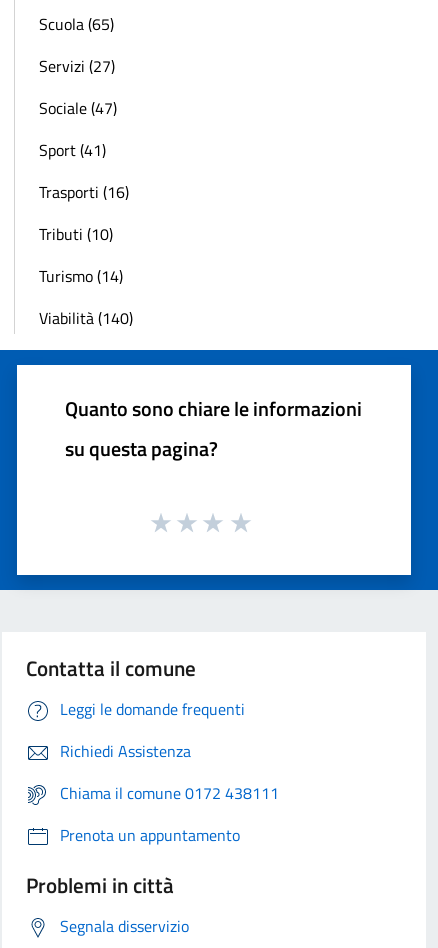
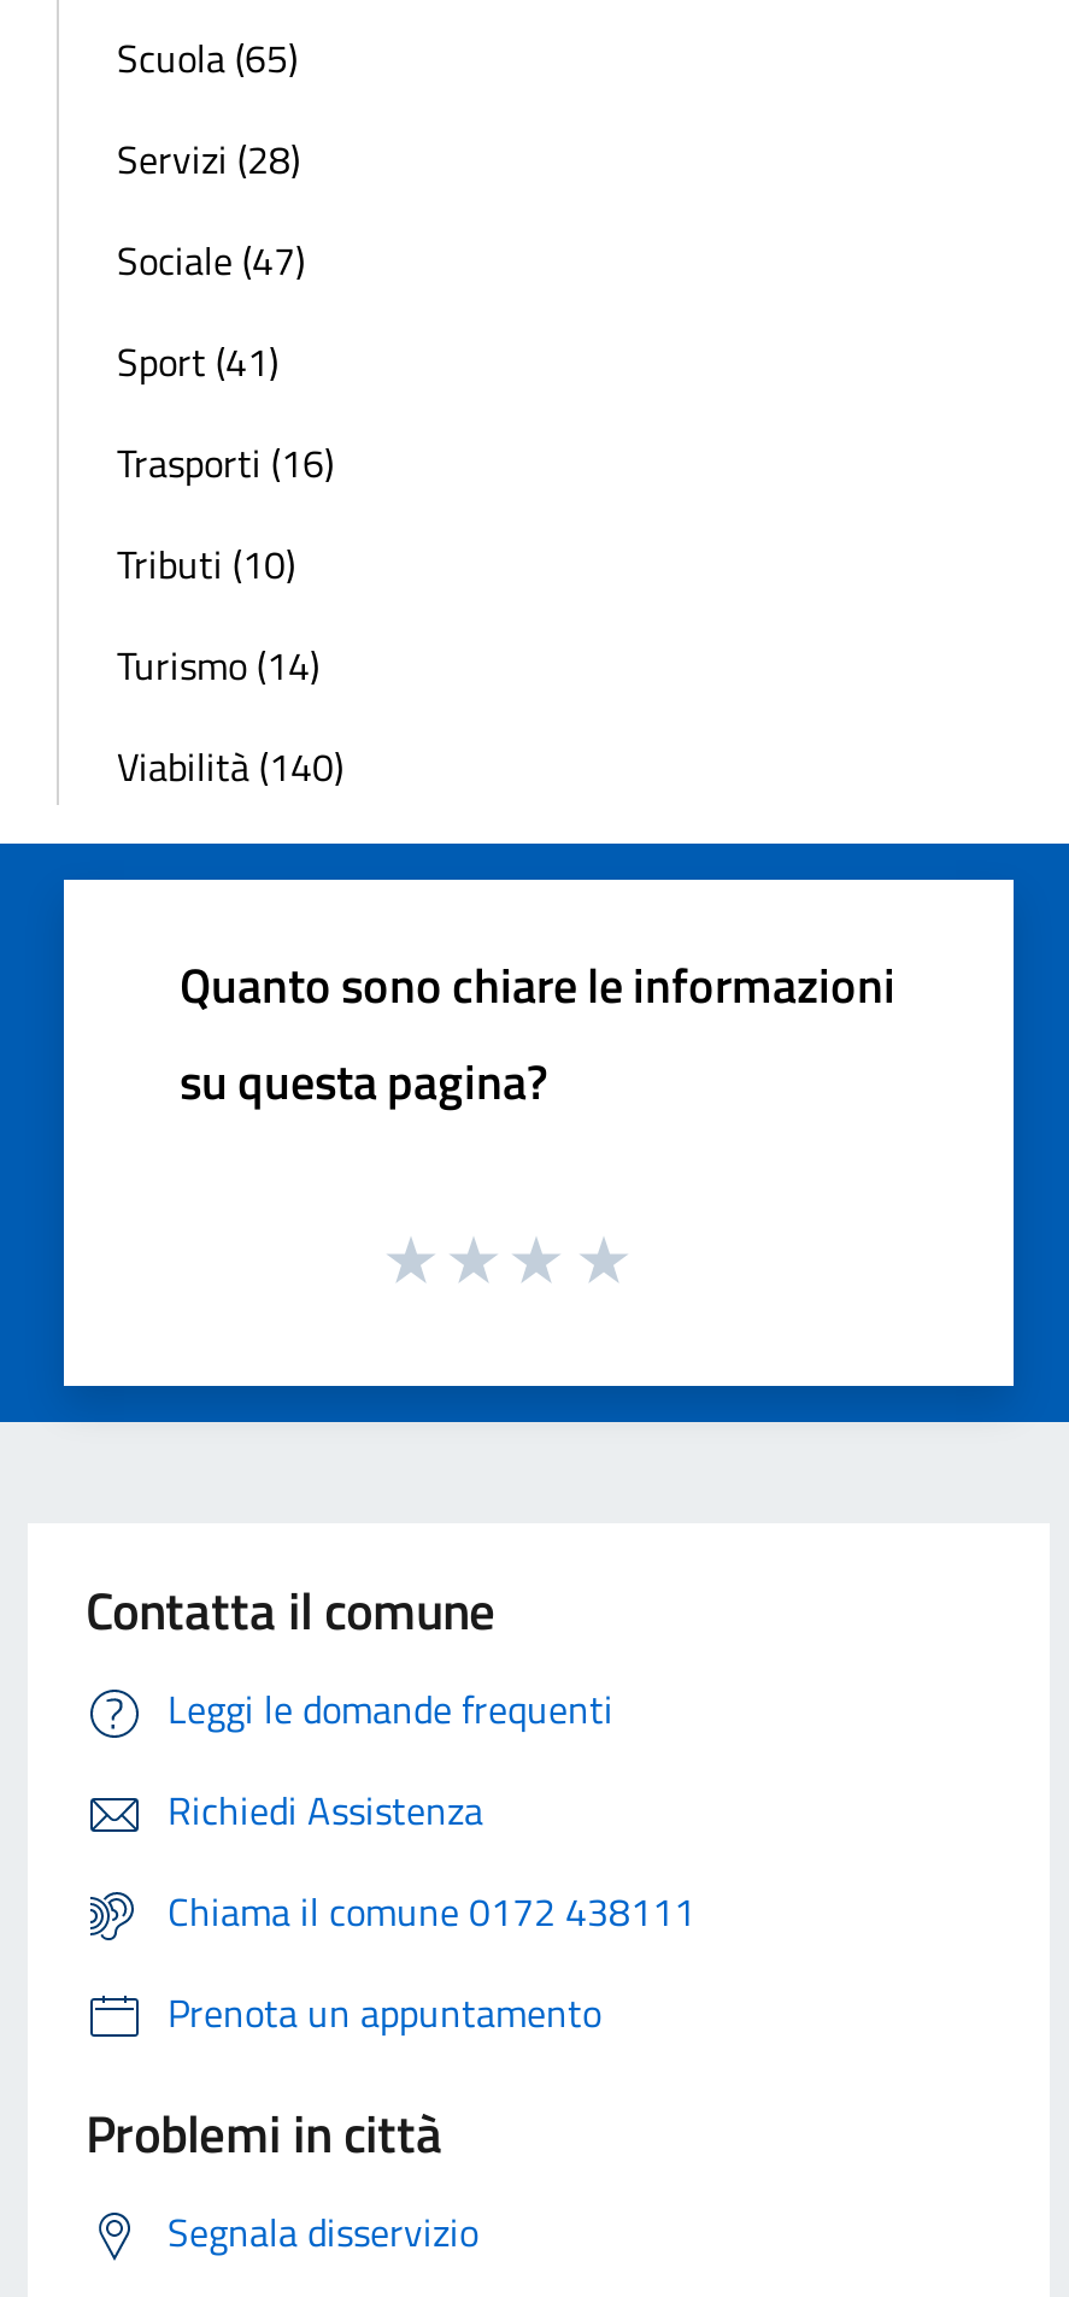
- Servizi (27)
+ Servizi (28)
